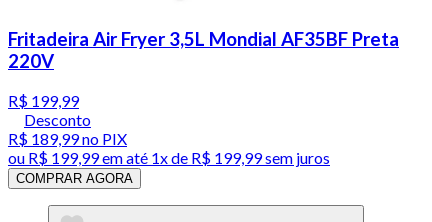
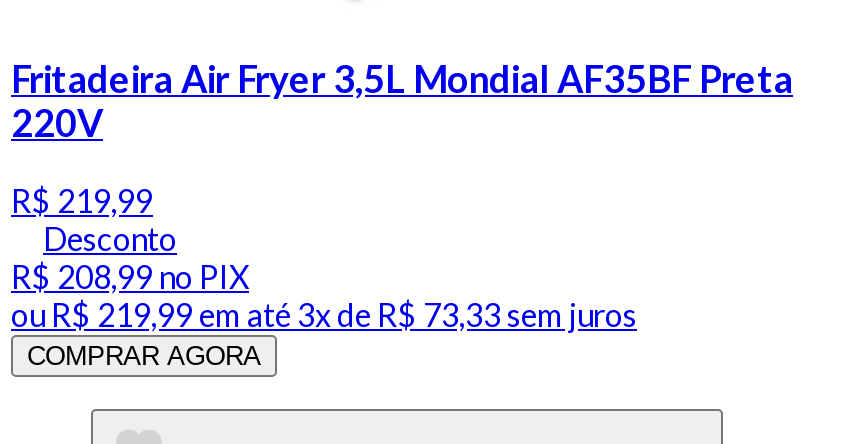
- R$ 199,99
+ R$ 219,99

- R$ 189,99 no PIX
+ R$ 208,99 no PIX

- ou R$ 199,99 em até 1x de R$ 199,99 sem juros
+ ou R$ 219,99 em até 3x de R$ 73,33 sem juros
